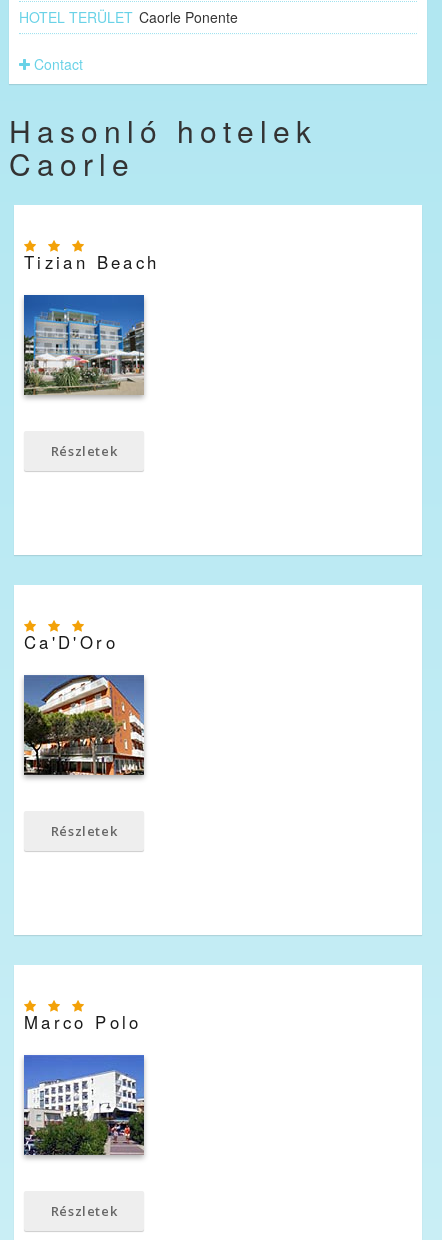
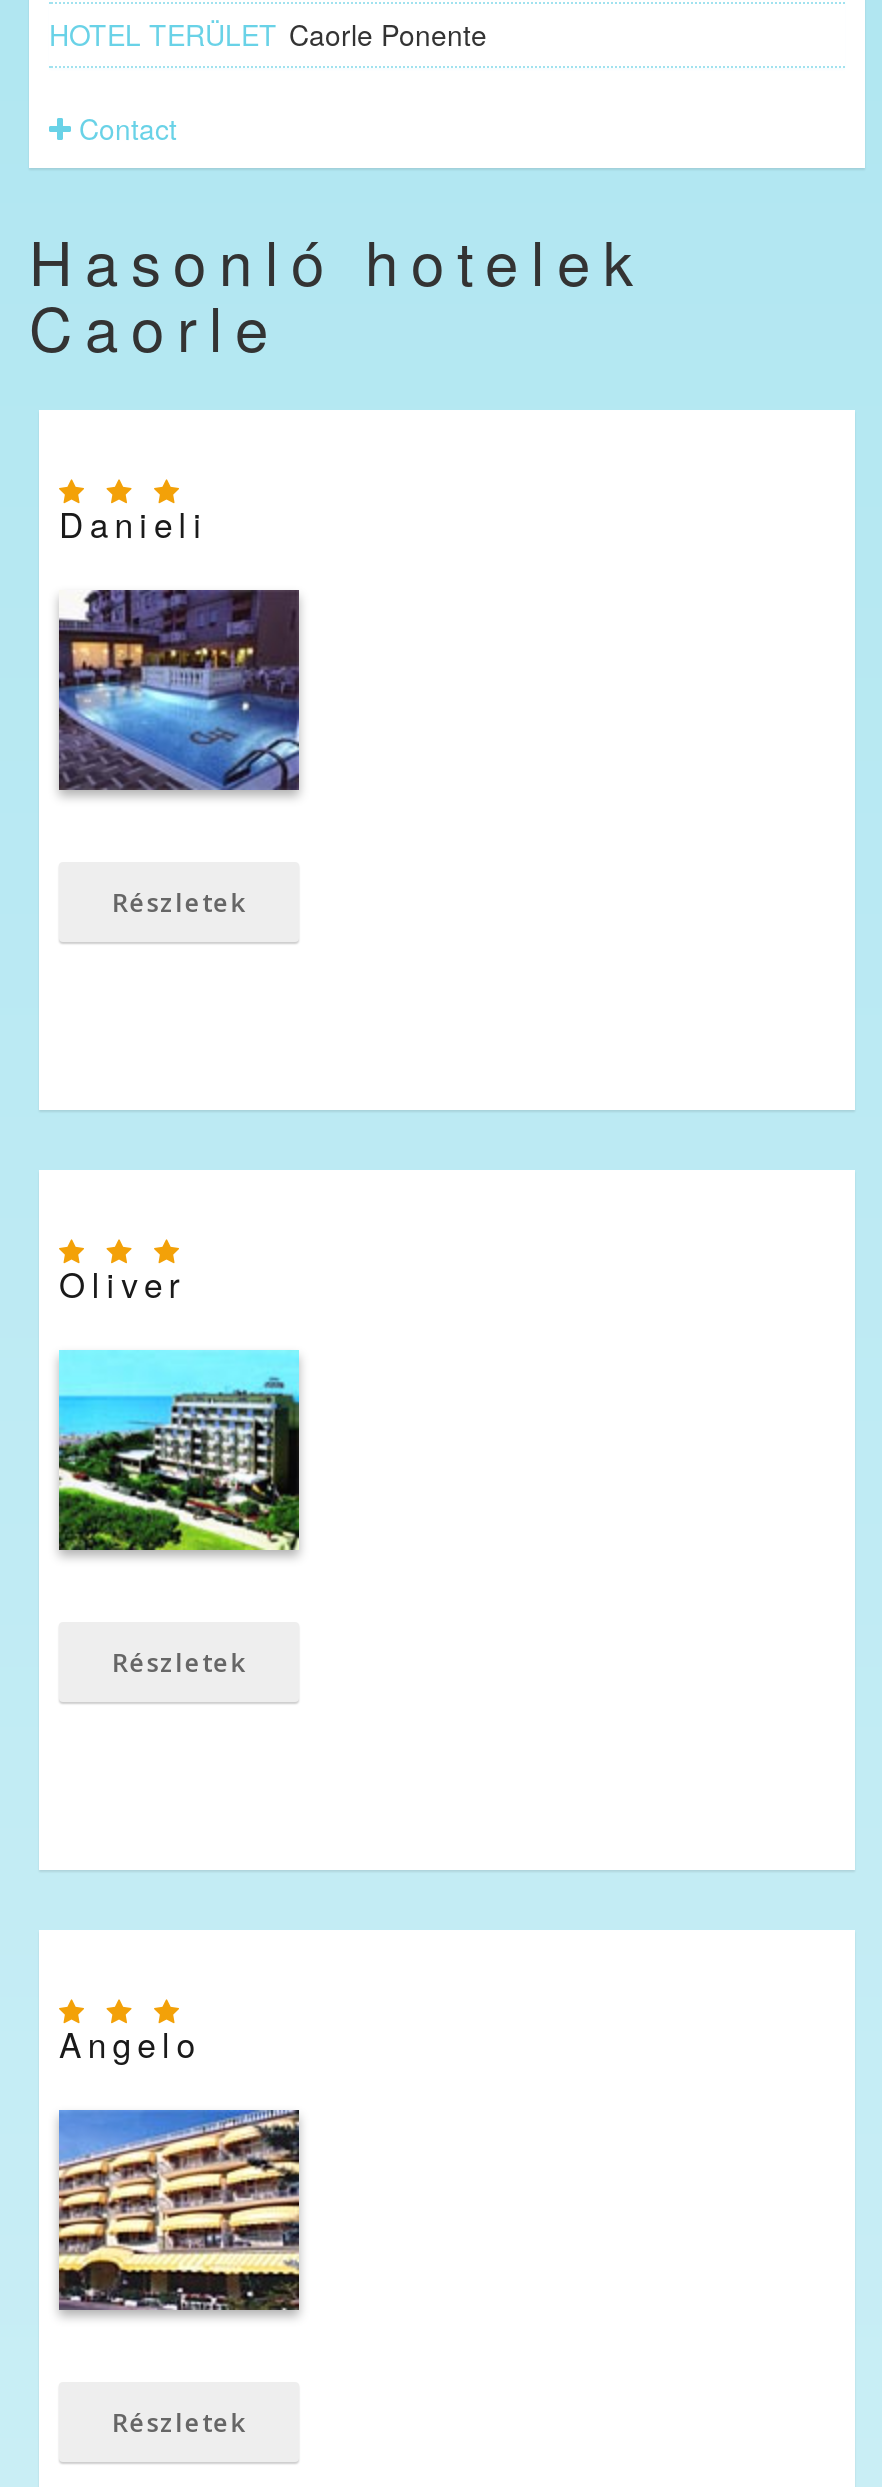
- Tizian Beach
+ Danieli

- [image]
+ [image]

- Ca'D'Oro
+ Oliver

- [image]
+ [image]

- Marco Polo
+ Angelo

- [image]
+ [image]
